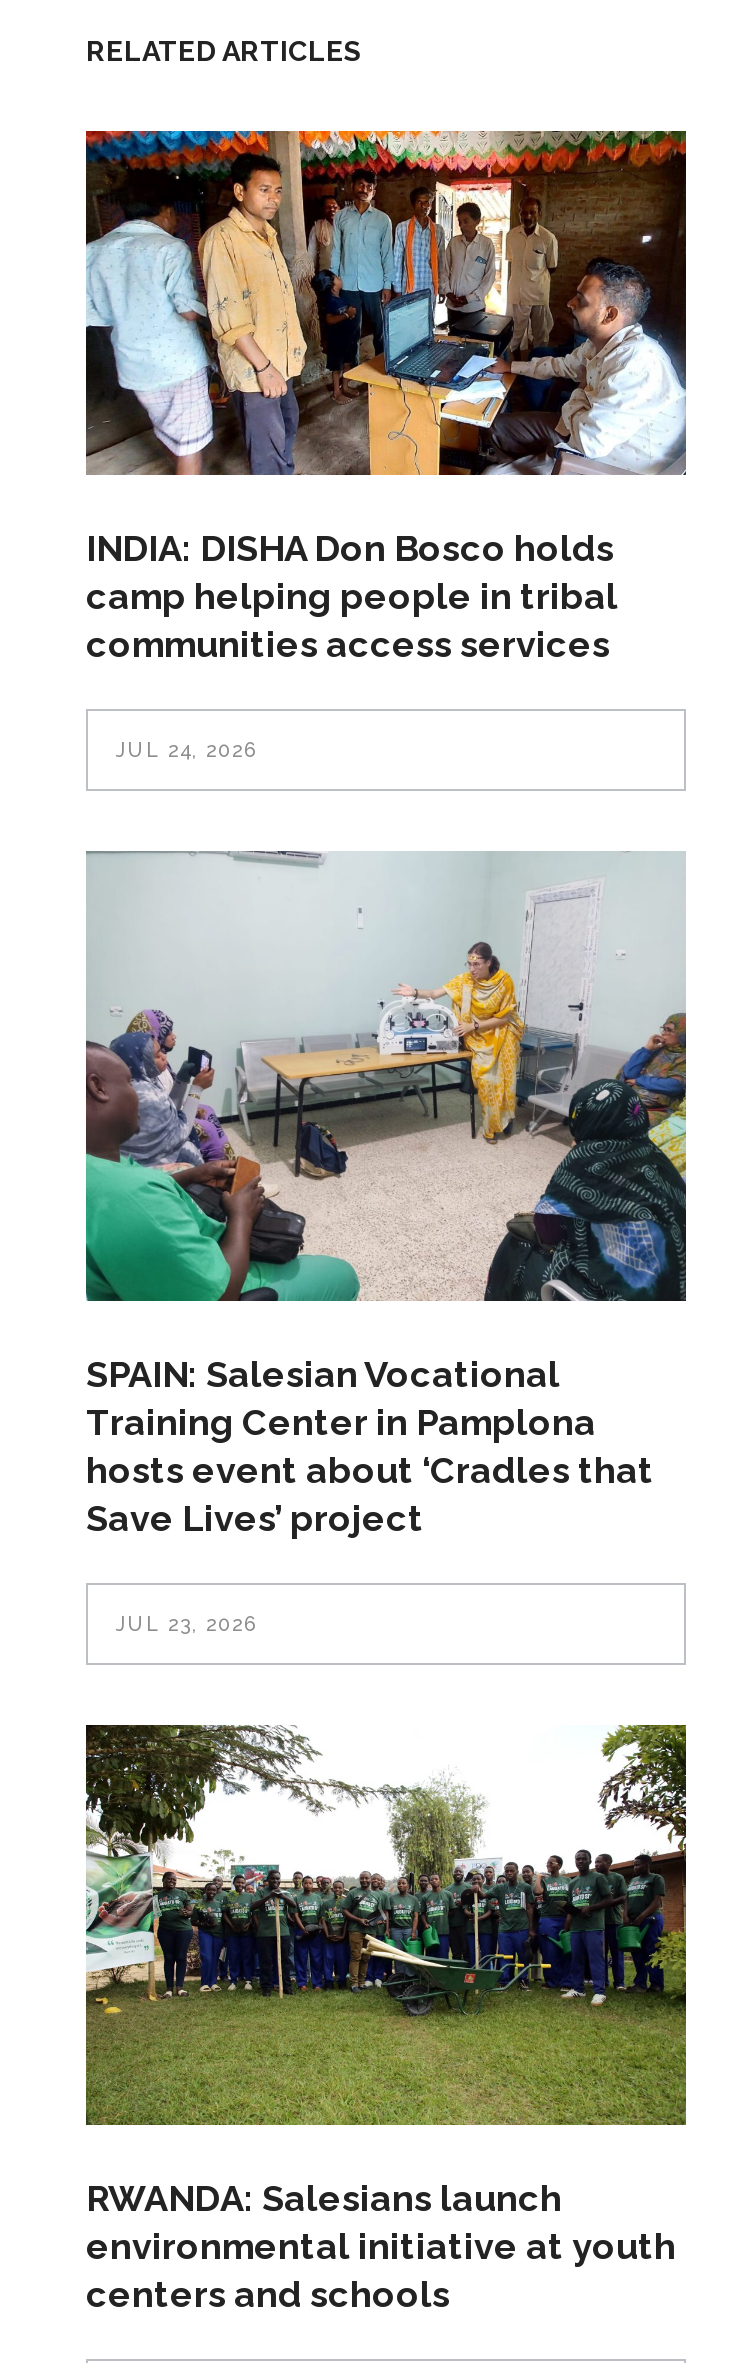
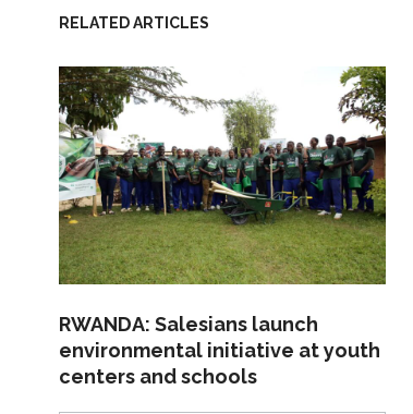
- [image]
- INDIA: DISHA Don Bosco holds
- camp helping people in tribal
- communities access services
- JUL 24, 2026

- [image]
- SPAIN: Salesian Vocational
- Training Center in Pamplona
- hosts event about ‘Cradles that
- Save Lives’ project
- JUL 23, 2026
